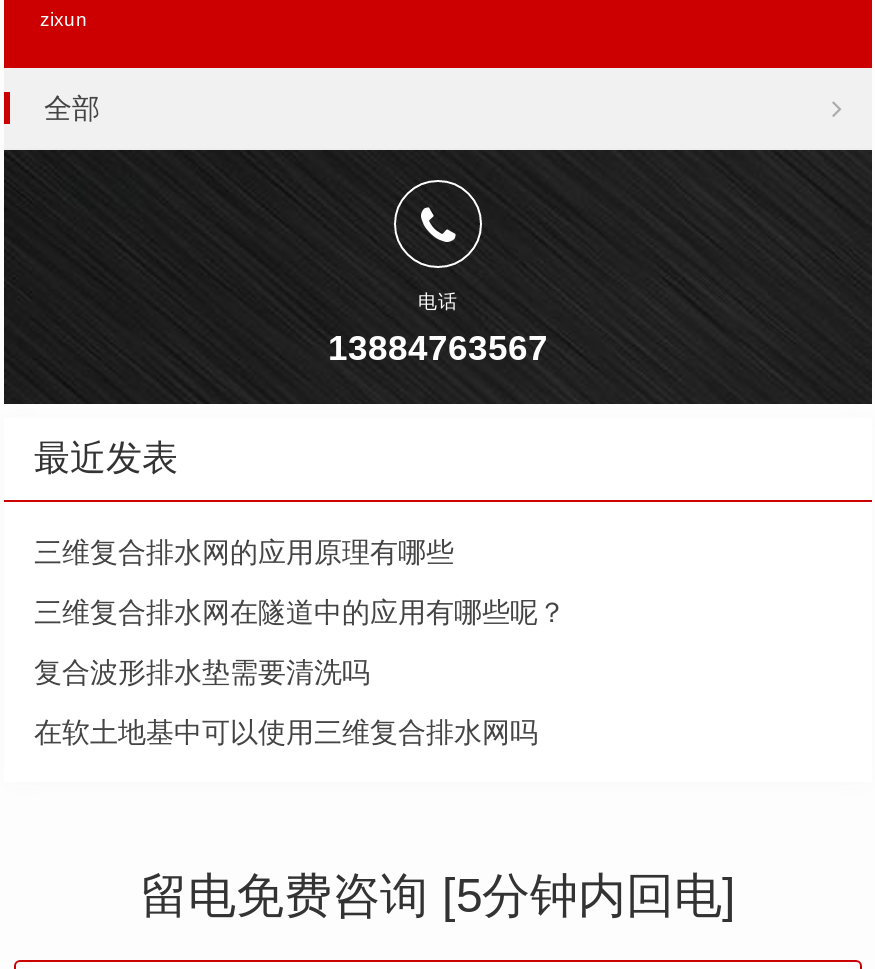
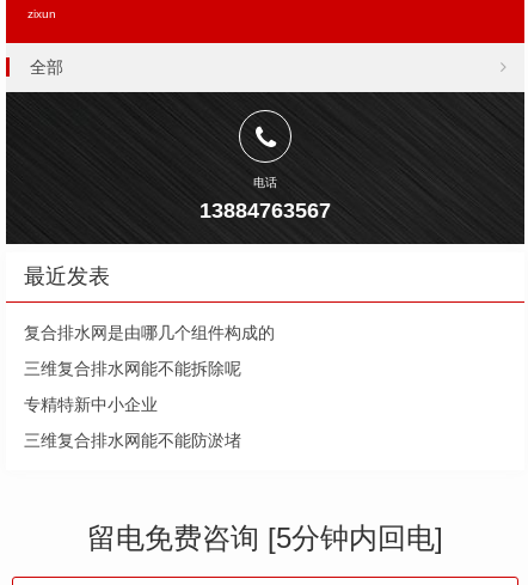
- 三维复合排水网的应用原理有哪些
+ 复合排水网是由哪几个组件构成的

- 三维复合排水网在隧道中的应用有哪些呢？
+ 三维复合排水网能不能拆除呢

- 复合波形排水垫需要清洗吗
+ 专精特新中小企业

- 在软土地基中可以使用三维复合排水网吗
+ 三维复合排水网能不能防淤堵
